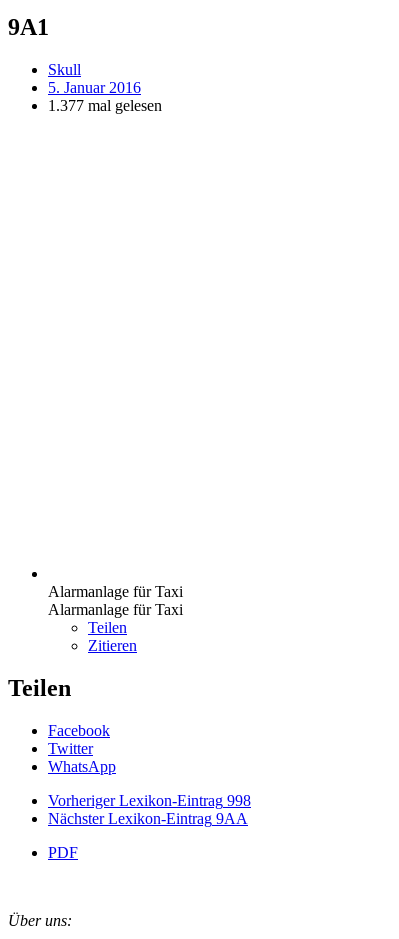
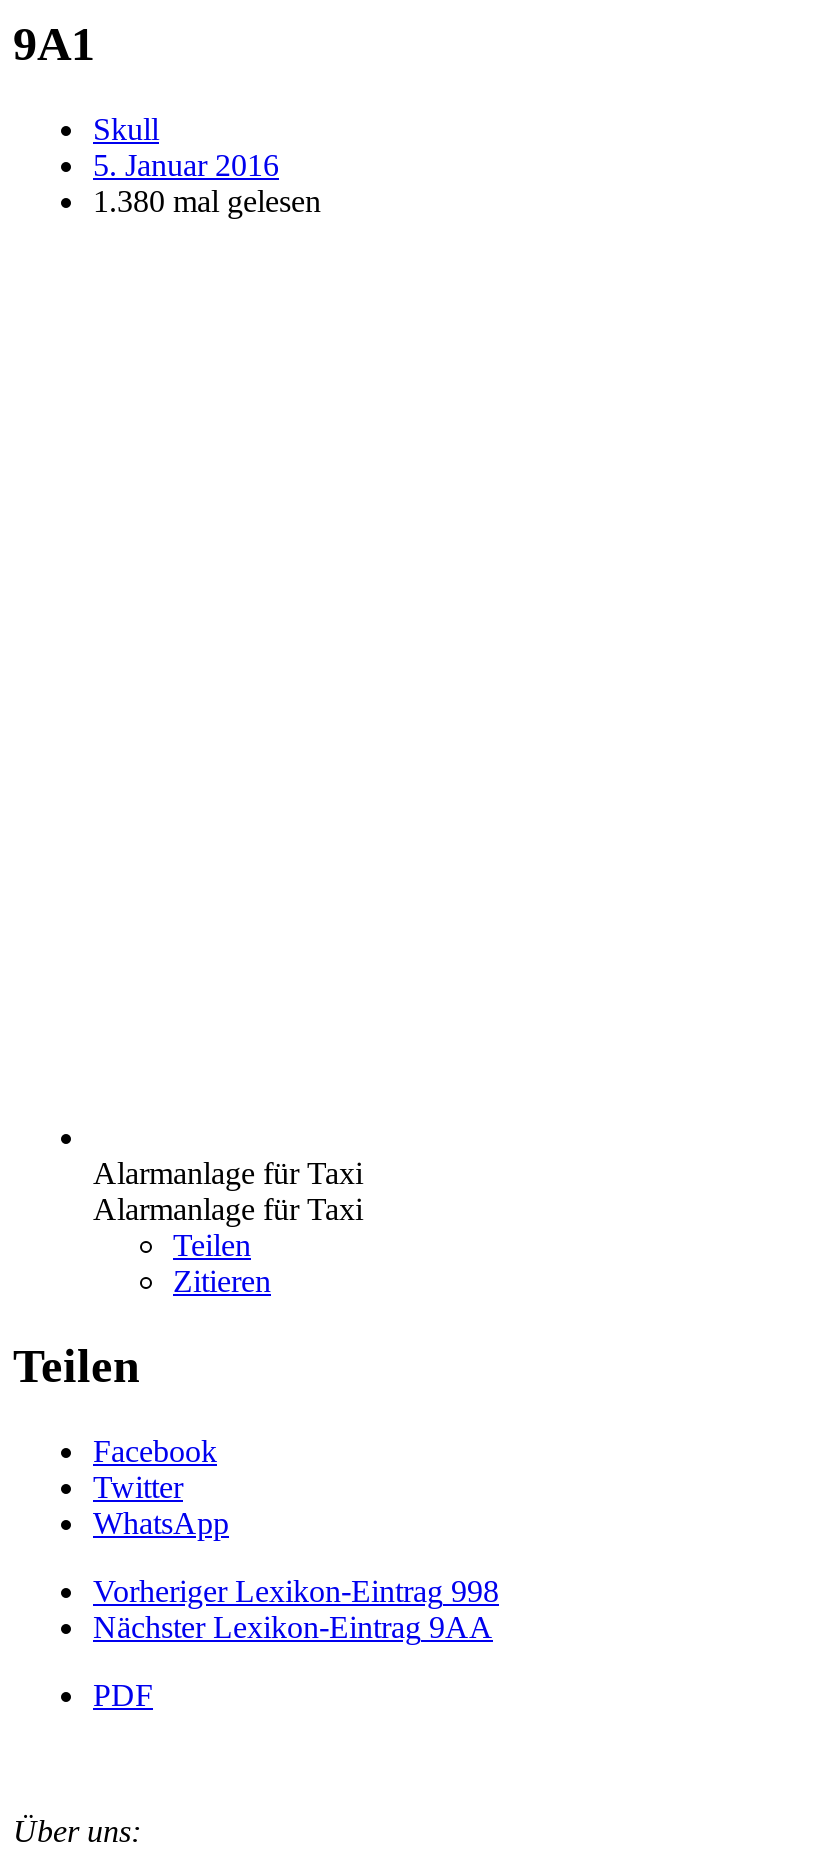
- 1.377 mal gelesen
+ 1.380 mal gelesen
